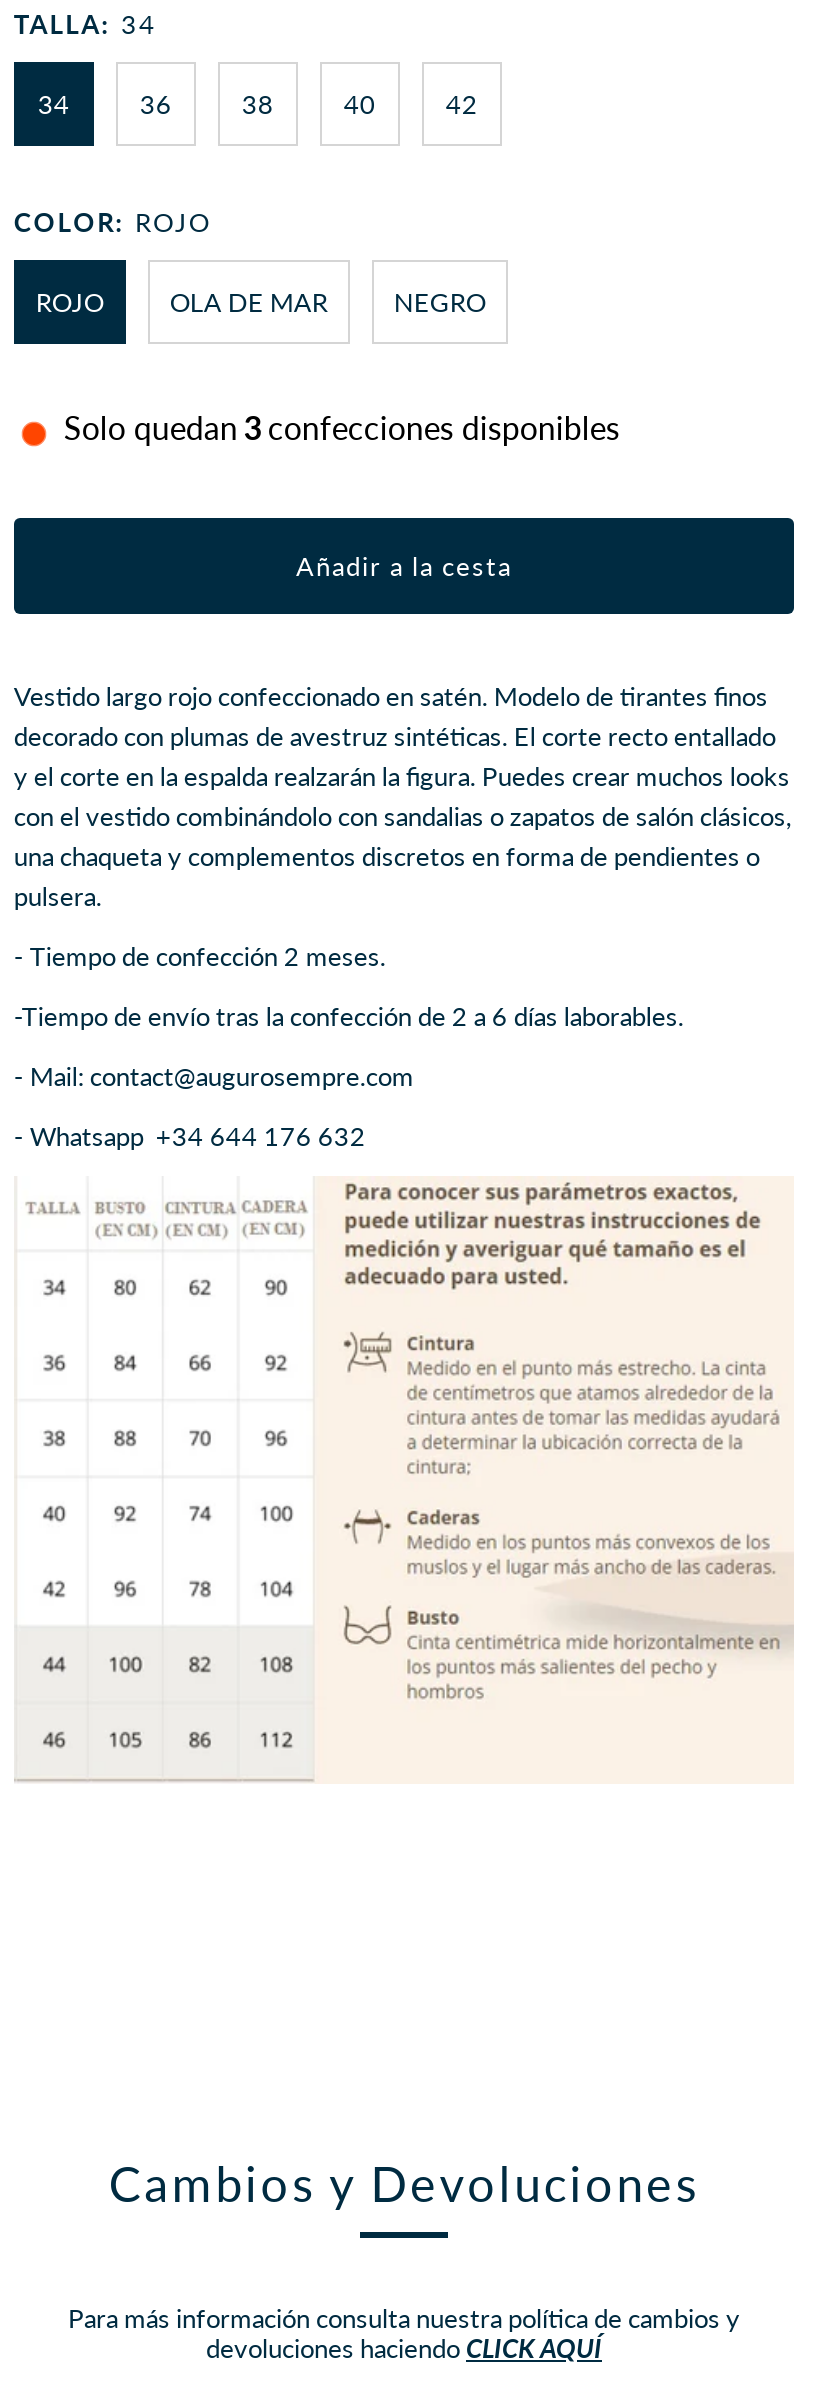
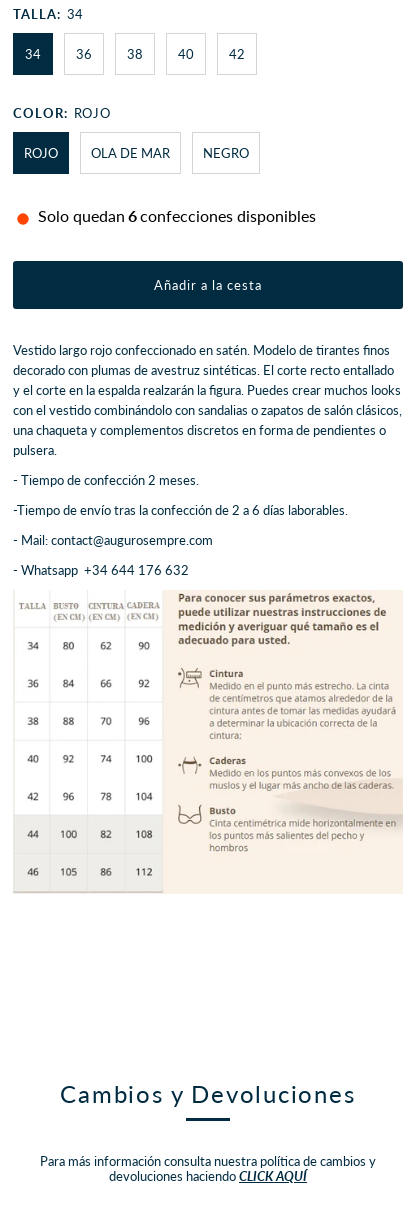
- Solo quedan 3 confecciones disponibles
+ Solo quedan 6 confecciones disponibles
